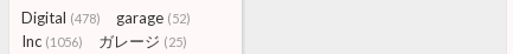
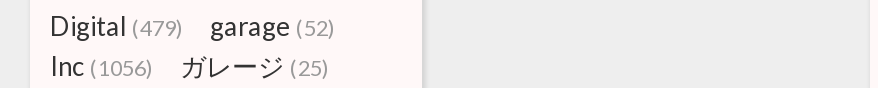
- Digital (478) garage (52)
+ Digital (479) garage (52)
